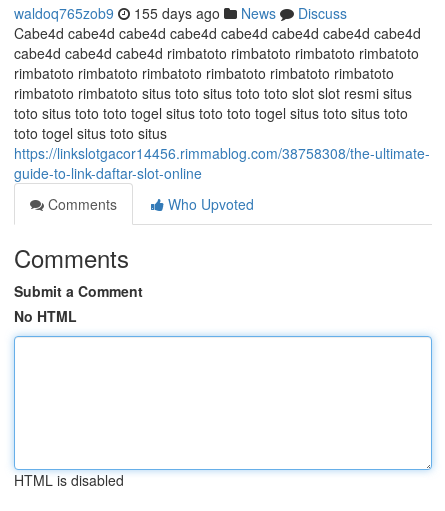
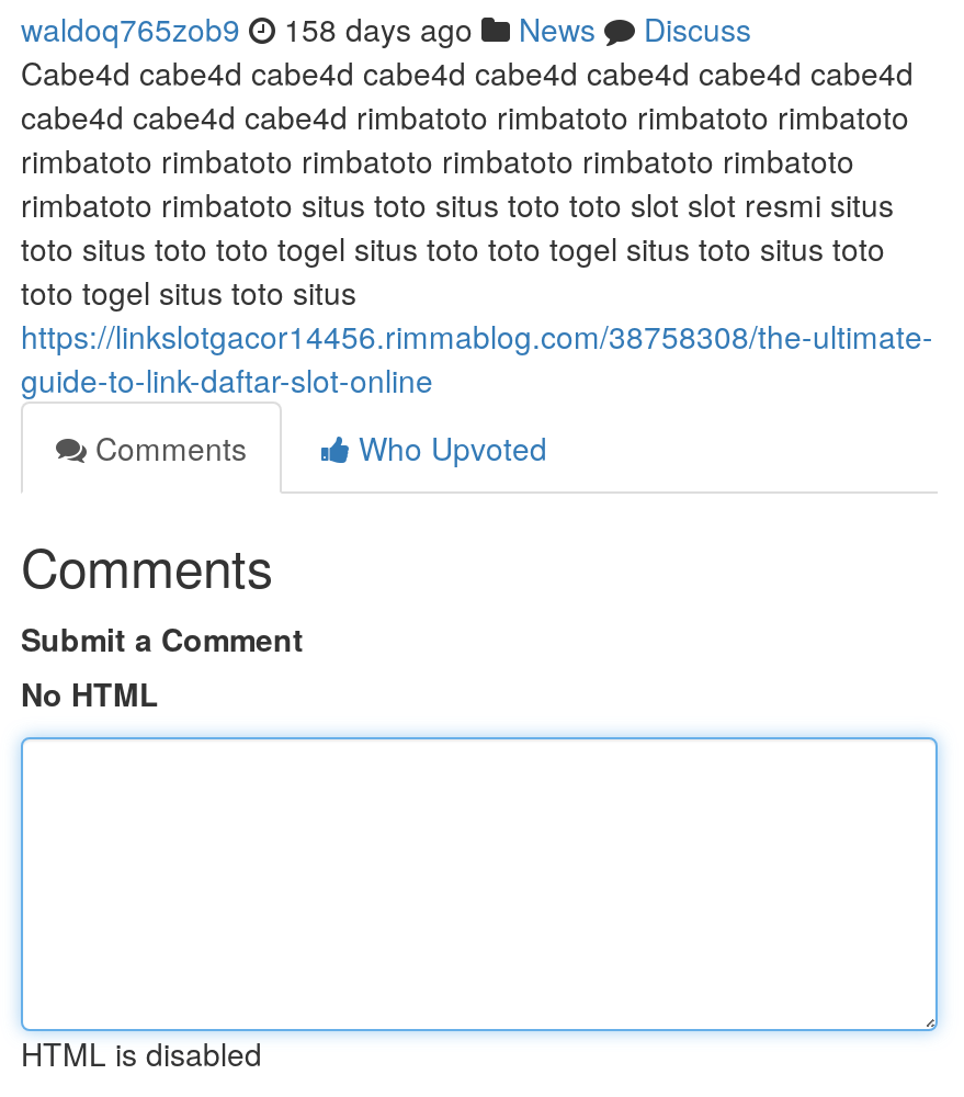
- waldoq765zob9 155 days ago News Discuss
+ waldoq765zob9 158 days ago News Discuss
